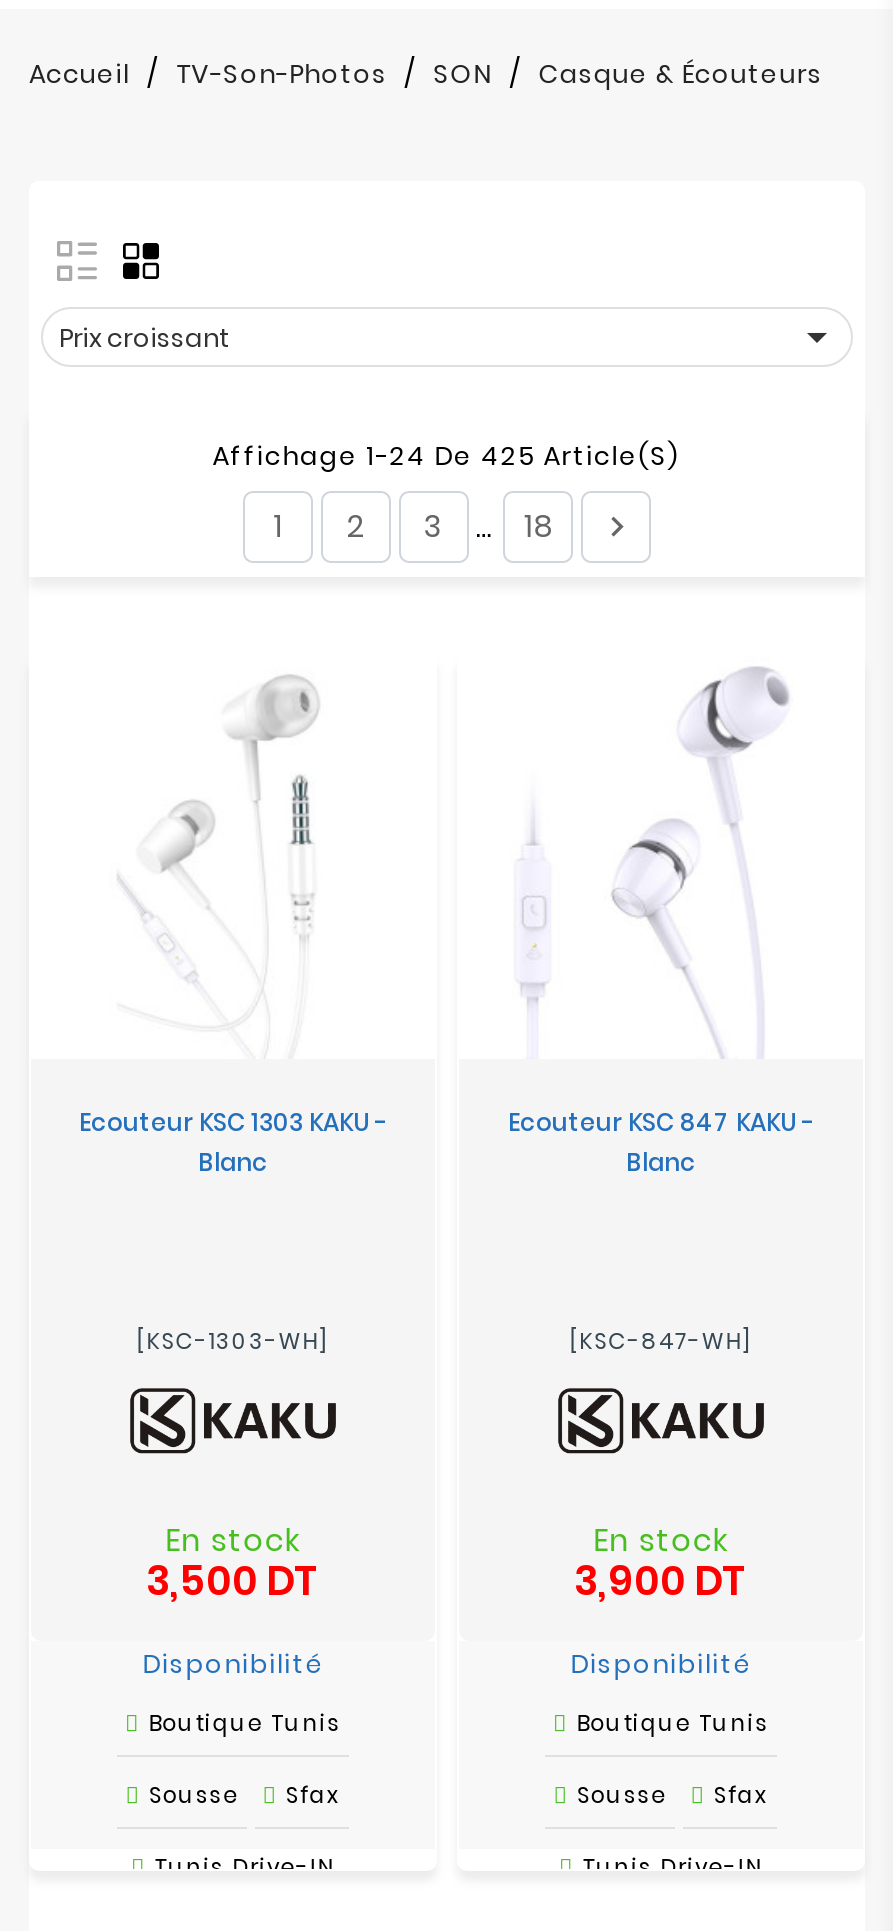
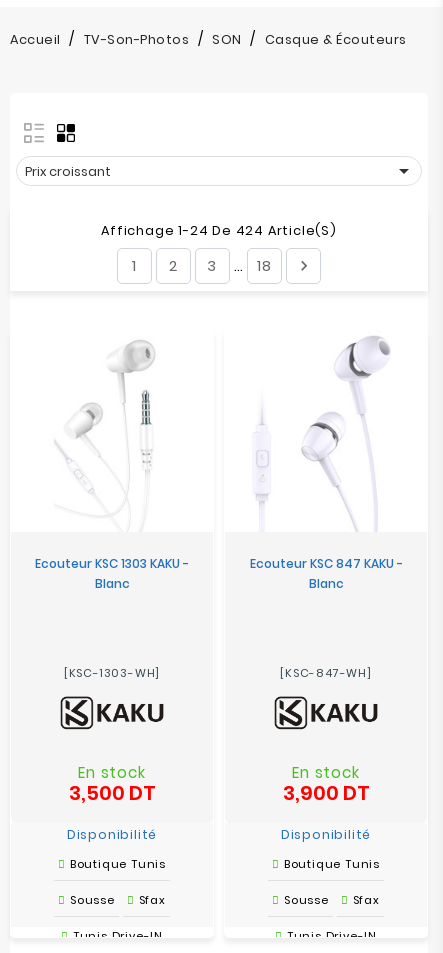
- Affichage 1-24 De 425 Article(s)
+ Affichage 1-24 De 424 Article(s)
